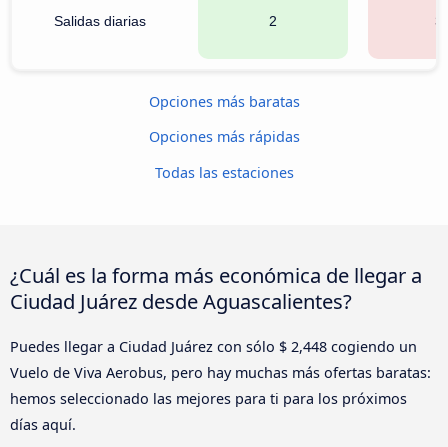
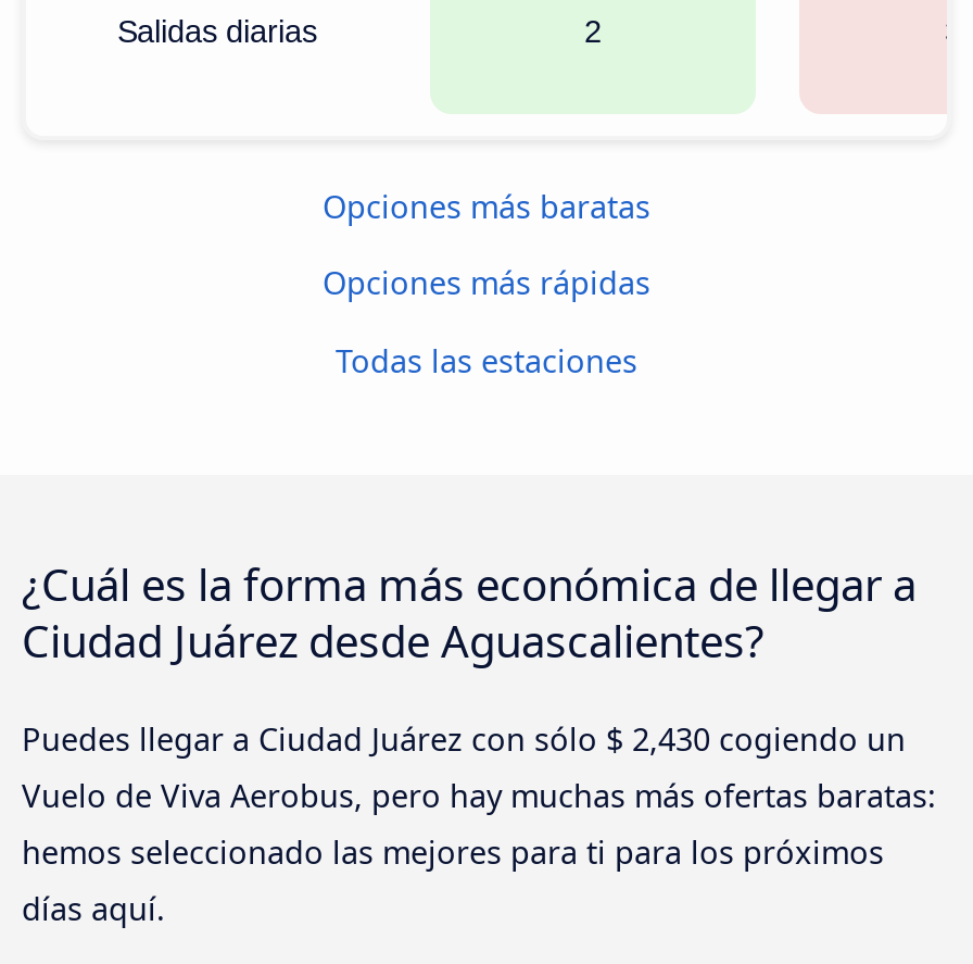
- Puedes llegar a Ciudad Juárez con sólo $ 2,448 cogiendo un
+ Puedes llegar a Ciudad Juárez con sólo $ 2,430 cogiendo un
